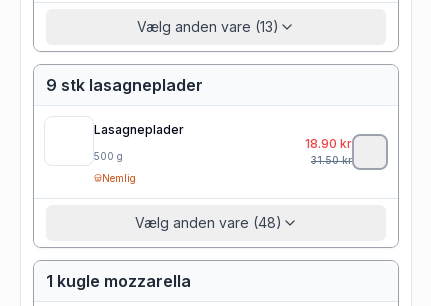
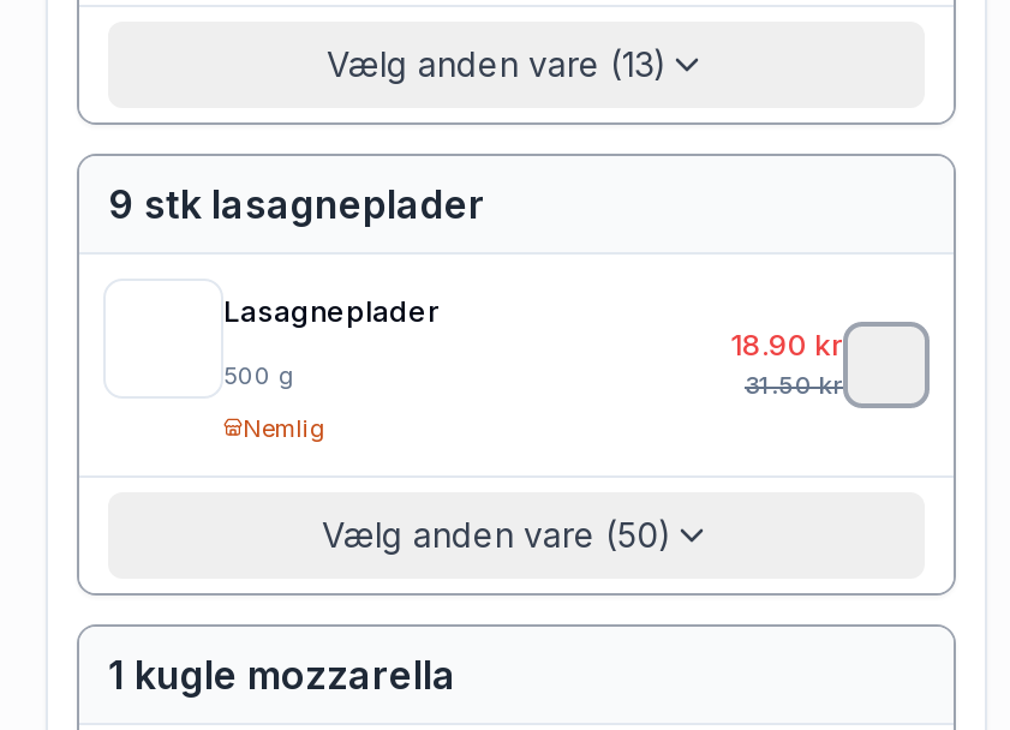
- Vælg anden vare (48)
+ Vælg anden vare (50)
